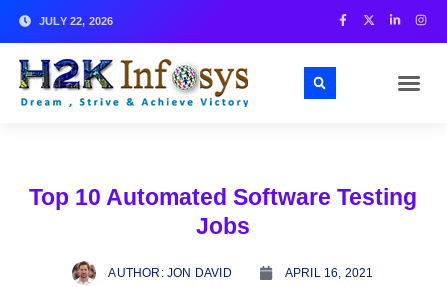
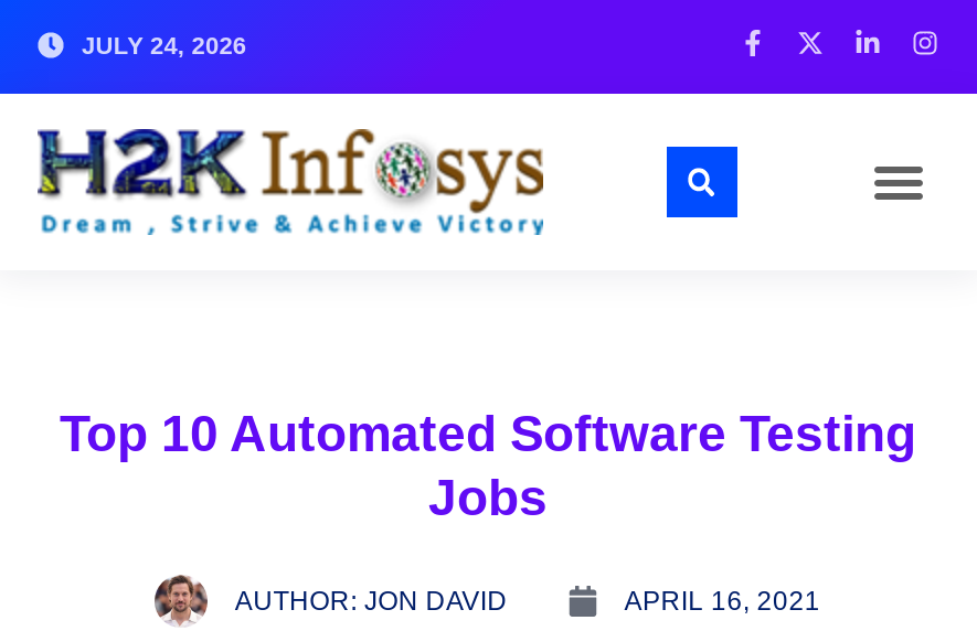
- JULY 22, 2026
+ JULY 24, 2026
